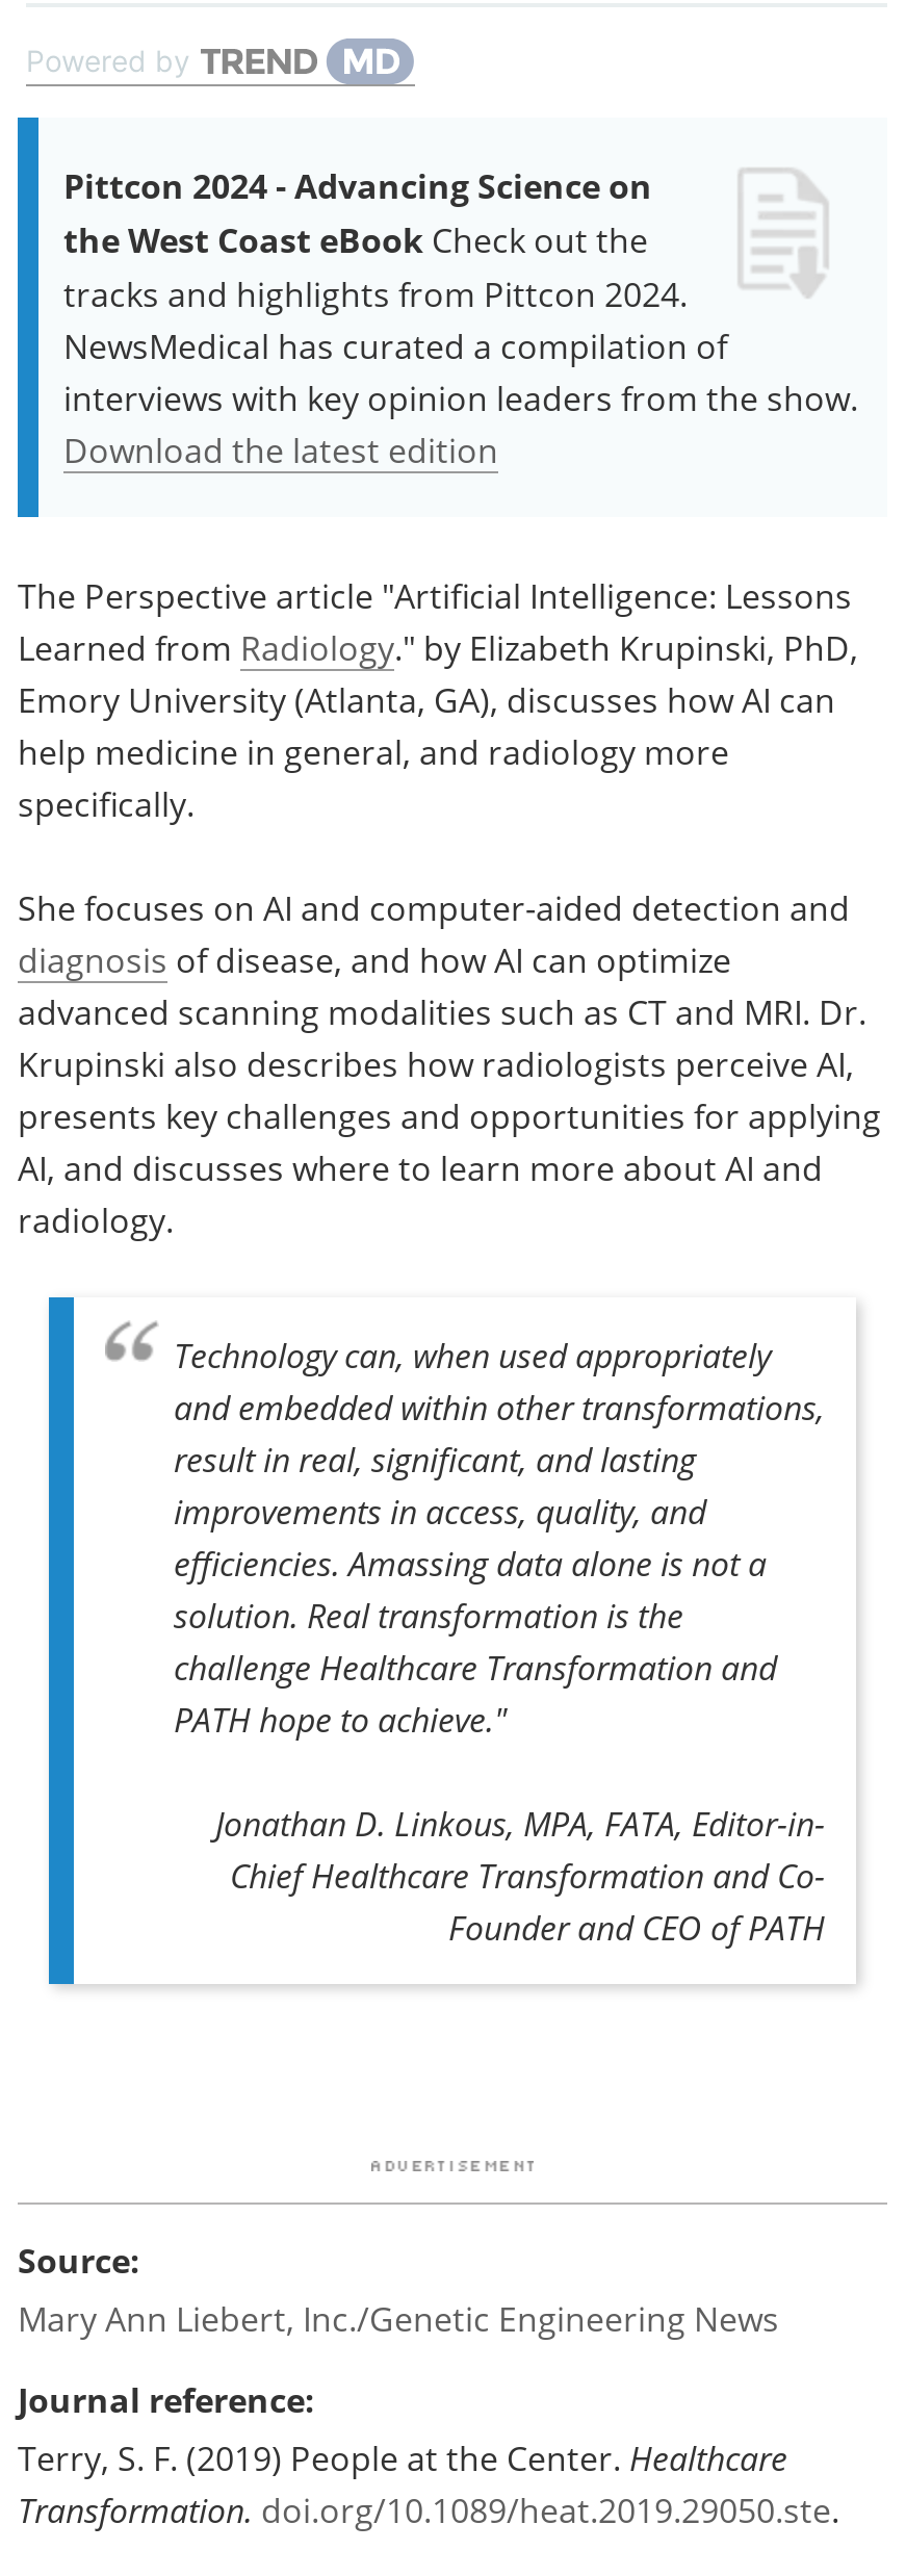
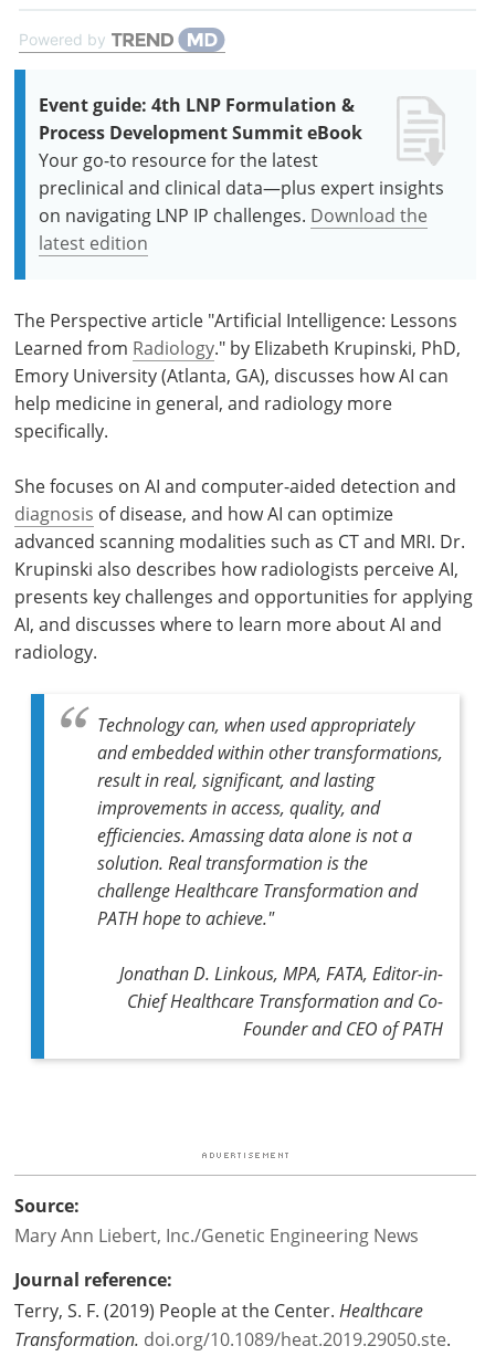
- Pittcon 2024 - Advancing Science on
- the West Coast eBook Check out the
- tracks and highlights from Pittcon 2024.
- NewsMedical has curated a compilation of
- interviews with key opinion leaders from the show.
- Download the latest edition
+ Event guide: 4th LNP Formulation &
+ Process Development Summit eBook
+ Your go-to resource for the latest
+ preclinical and clinical data—plus expert insights
+ on navigating LNP IP challenges. Download the
+ latest edition
